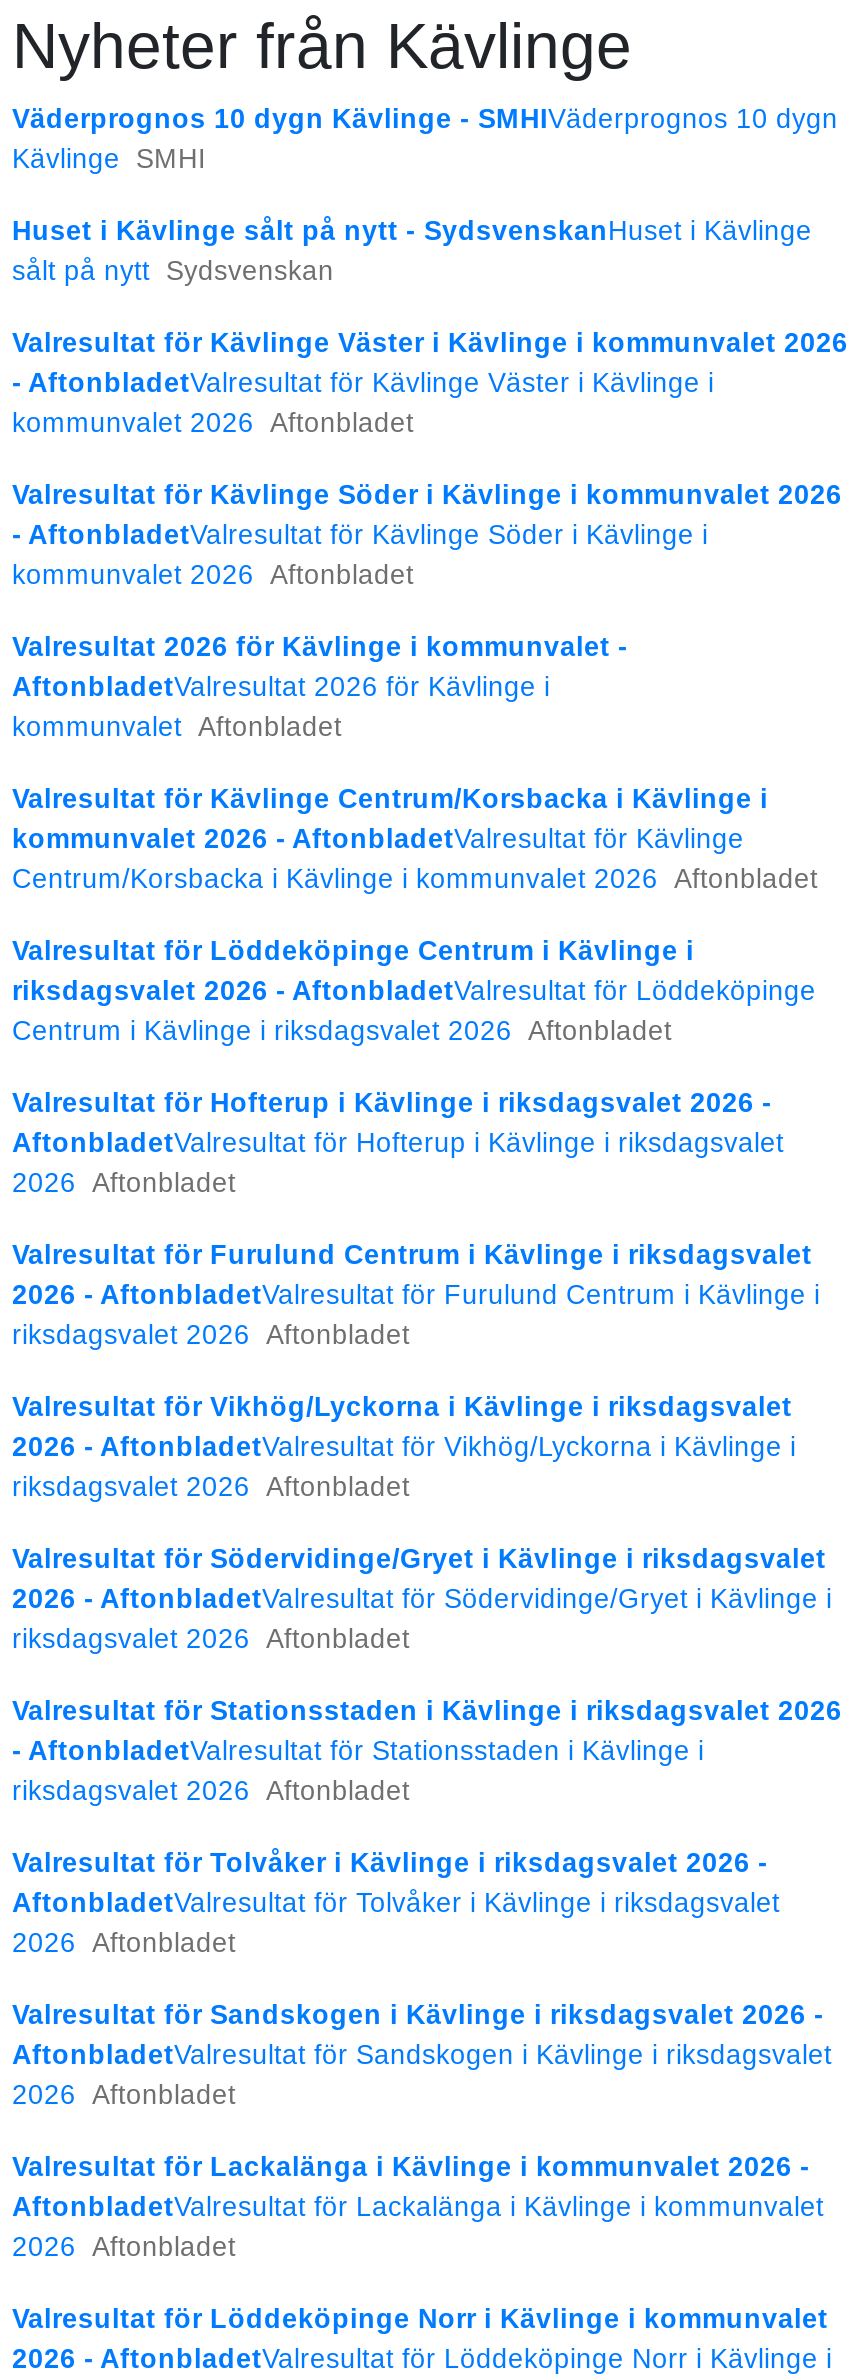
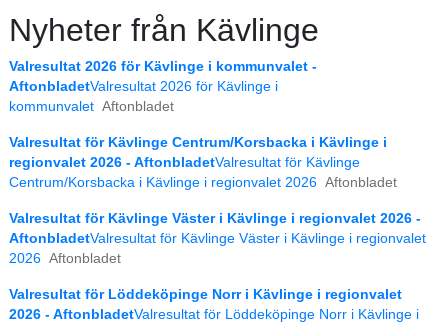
- Väderprognos 10 dygn Kävlinge - SMHIVäderprognos 10 dygn
- Kävlinge SMHI
- Huset i Kävlinge sålt på nytt - SydsvenskanHuset i Kävlinge
- sålt på nytt Sydsvenskan
- Valresultat för Kävlinge Väster i Kävlinge i kommunvalet 2026
- - AftonbladetValresultat för Kävlinge Väster i Kävlinge i
- kommunvalet 2026 Aftonbladet
- Valresultat för Kävlinge Söder i Kävlinge i kommunvalet 2026
- - AftonbladetValresultat för Kävlinge Söder i Kävlinge i
- kommunvalet 2026 Aftonbladet

- kommunvalet 2026 - AftonbladetValresultat för Kävlinge
- Centrum/Korsbacka i Kävlinge i kommunvalet 2026 Aftonbladet
- Valresultat för Löddeköpinge Centrum i Kävlinge i
- riksdagsvalet 2026 - AftonbladetValresultat för Löddeköpinge
- Centrum i Kävlinge i riksdagsvalet 2026 Aftonbladet
- Valresultat för Hofterup i Kävlinge i riksdagsvalet 2026 -
- AftonbladetValresultat för Hofterup i Kävlinge i riksdagsvalet
+ regionvalet 2026 - AftonbladetValresultat för Kävlinge
+ Centrum/Korsbacka i Kävlinge i regionvalet 2026 Aftonbladet
+ Valresultat för Kävlinge Väster i Kävlinge i regionvalet 2026 -
+ AftonbladetValresultat för Kävlinge Väster i Kävlinge i regionvalet

- Valresultat för Furulund Centrum i Kävlinge i riksdagsvalet
- 2026 - AftonbladetValresultat för Furulund Centrum i Kävlinge i
- riksdagsvalet 2026 Aftonbladet
- Valresultat för Vikhög/Lyckorna i Kävlinge i riksdagsvalet
- 2026 - AftonbladetValresultat för Vikhög/Lyckorna i Kävlinge i
- riksdagsvalet 2026 Aftonbladet
- Valresultat för Södervidinge/Gryet i Kävlinge i riksdagsvalet
- 2026 - AftonbladetValresultat för Södervidinge/Gryet i Kävlinge i
- riksdagsvalet 2026 Aftonbladet
- Valresultat för Stationsstaden i Kävlinge i riksdagsvalet 2026
- - AftonbladetValresultat för Stationsstaden i Kävlinge i
- riksdagsvalet 2026 Aftonbladet
- Valresultat för Tolvåker i Kävlinge i riksdagsvalet 2026 -
- AftonbladetValresultat för Tolvåker i Kävlinge i riksdagsvalet
- 2026 Aftonbladet
- Valresultat för Sandskogen i Kävlinge i riksdagsvalet 2026 -
- AftonbladetValresultat för Sandskogen i Kävlinge i riksdagsvalet
- 2026 Aftonbladet
- Valresultat för Lackalänga i Kävlinge i kommunvalet 2026 -
- AftonbladetValresultat för Lackalänga i Kävlinge i kommunvalet
- 2026 Aftonbladet
- Valresultat för Löddeköpinge Norr i Kävlinge i kommunvalet
+ Valresultat för Löddeköpinge Norr i Kävlinge i regionvalet
